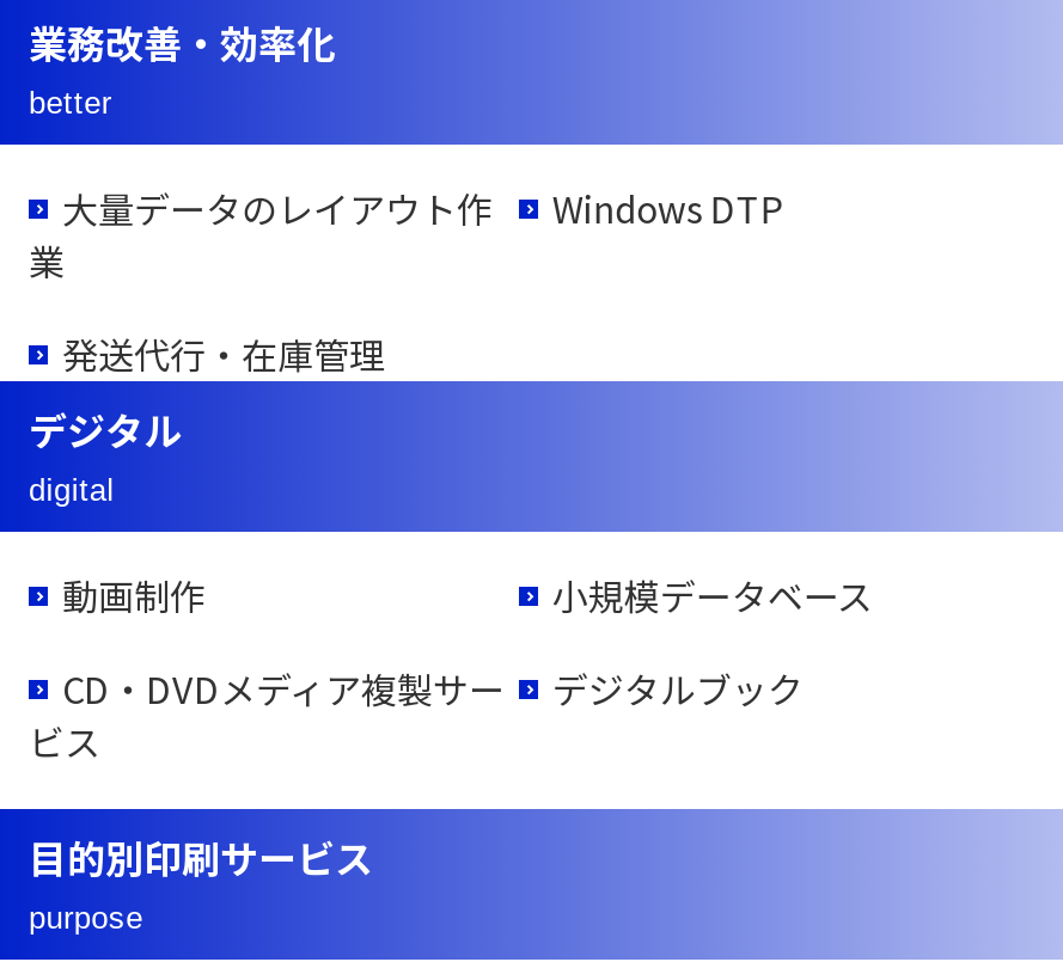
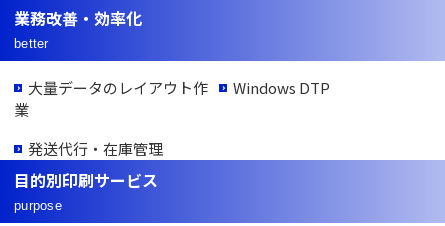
- デジタル
- digital
- 動画制作
- 小規模データベース
- CD・DVDメディア複製サー
- ビス

- デジタルブック
